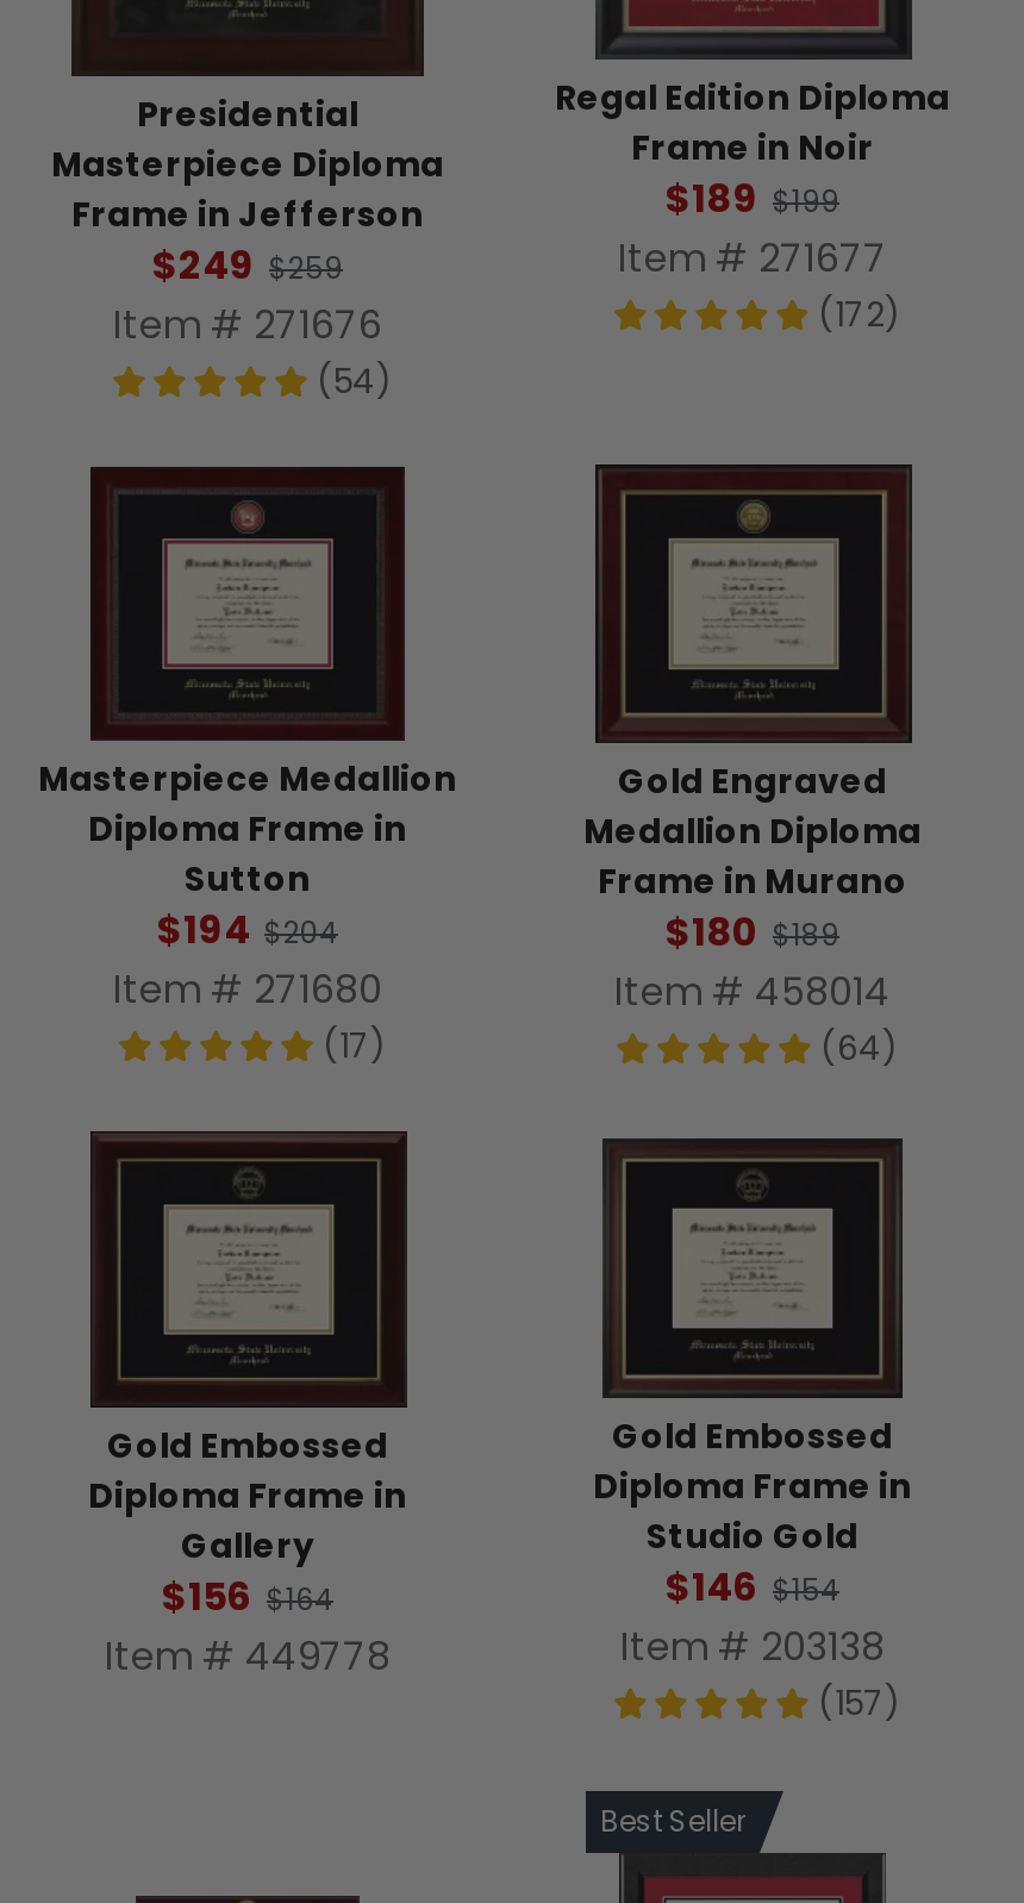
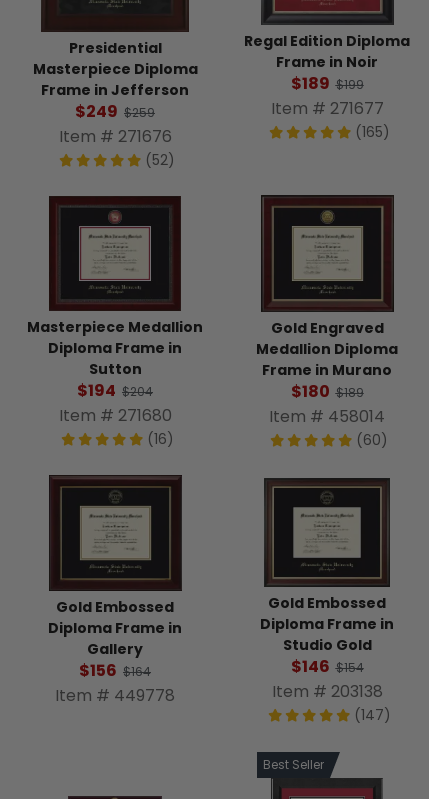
- (172)
+ (165)

- (54)
+ (52)

- (17)
+ (16)

- (64)
+ (60)

- (157)
+ (147)
